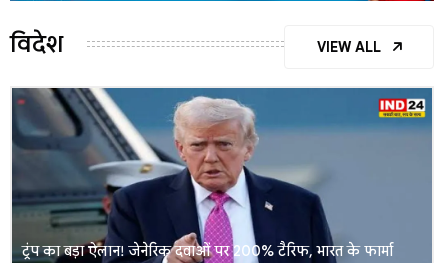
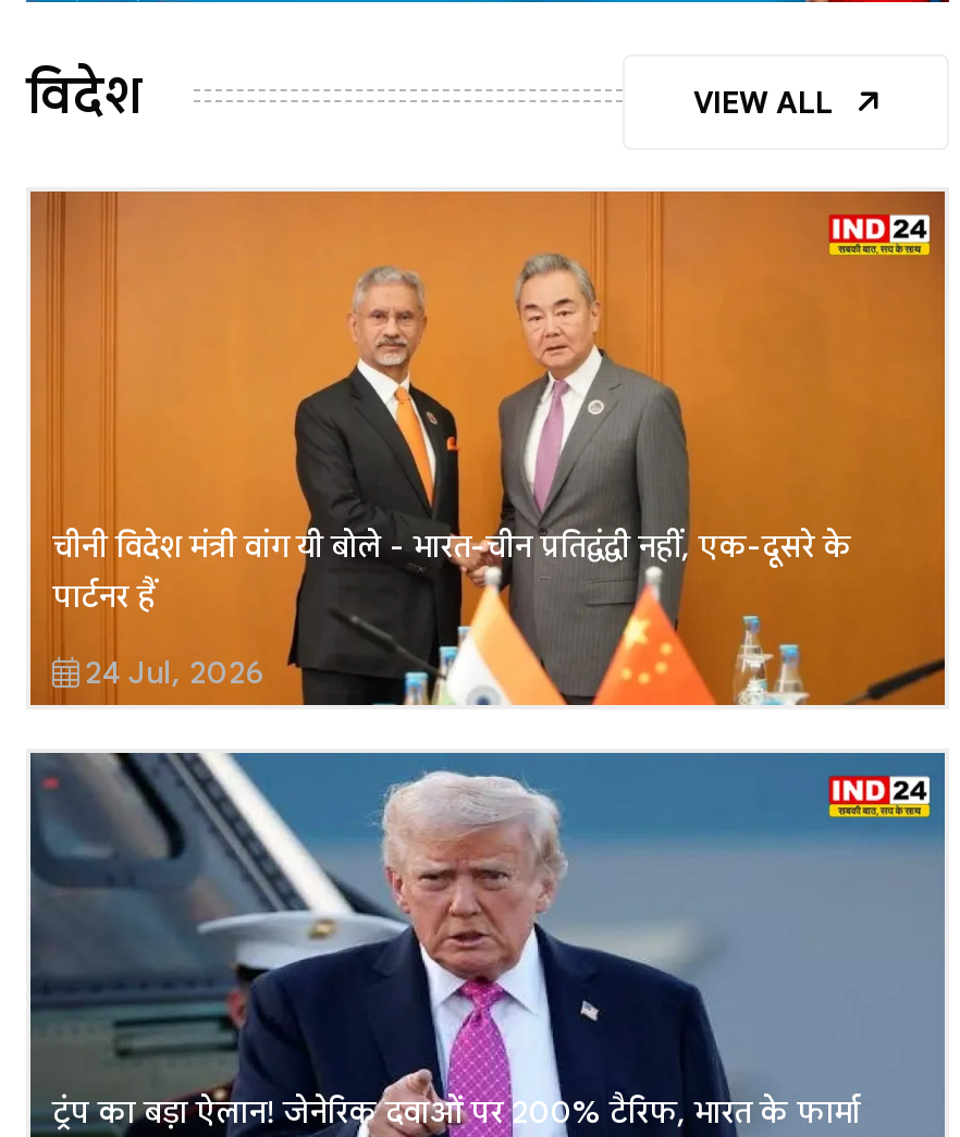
+ [image]
+ चीनी विदेश मंत्री वांग यी बोले - भारत-चीन प्रतिद्वंद्वी नहीं, एक-दूसरे के
+ पार्टनर हैं
+ 24 Jul, 2026
